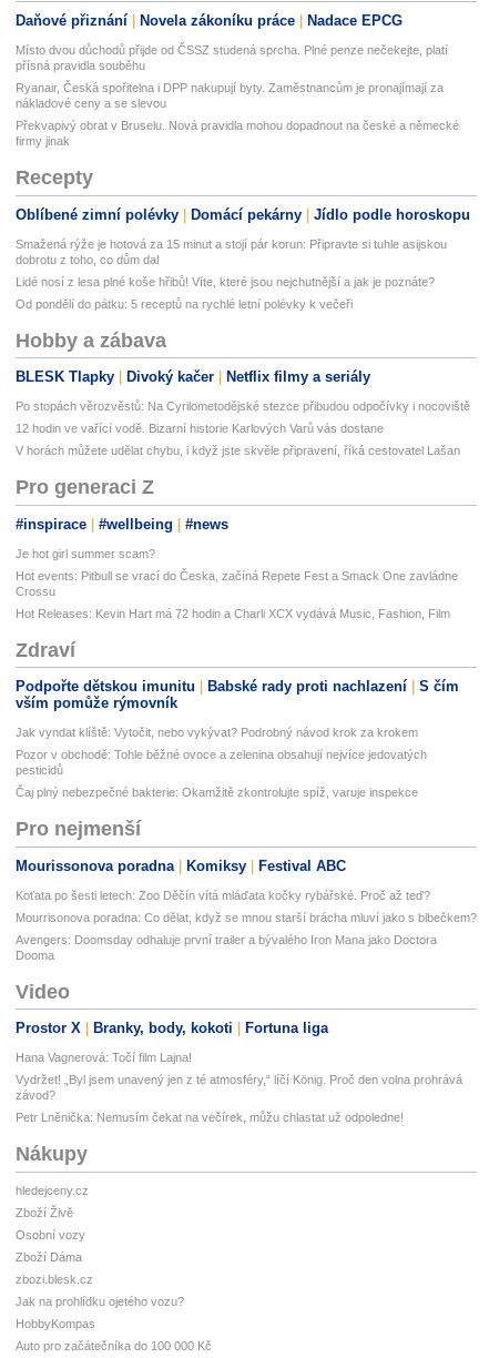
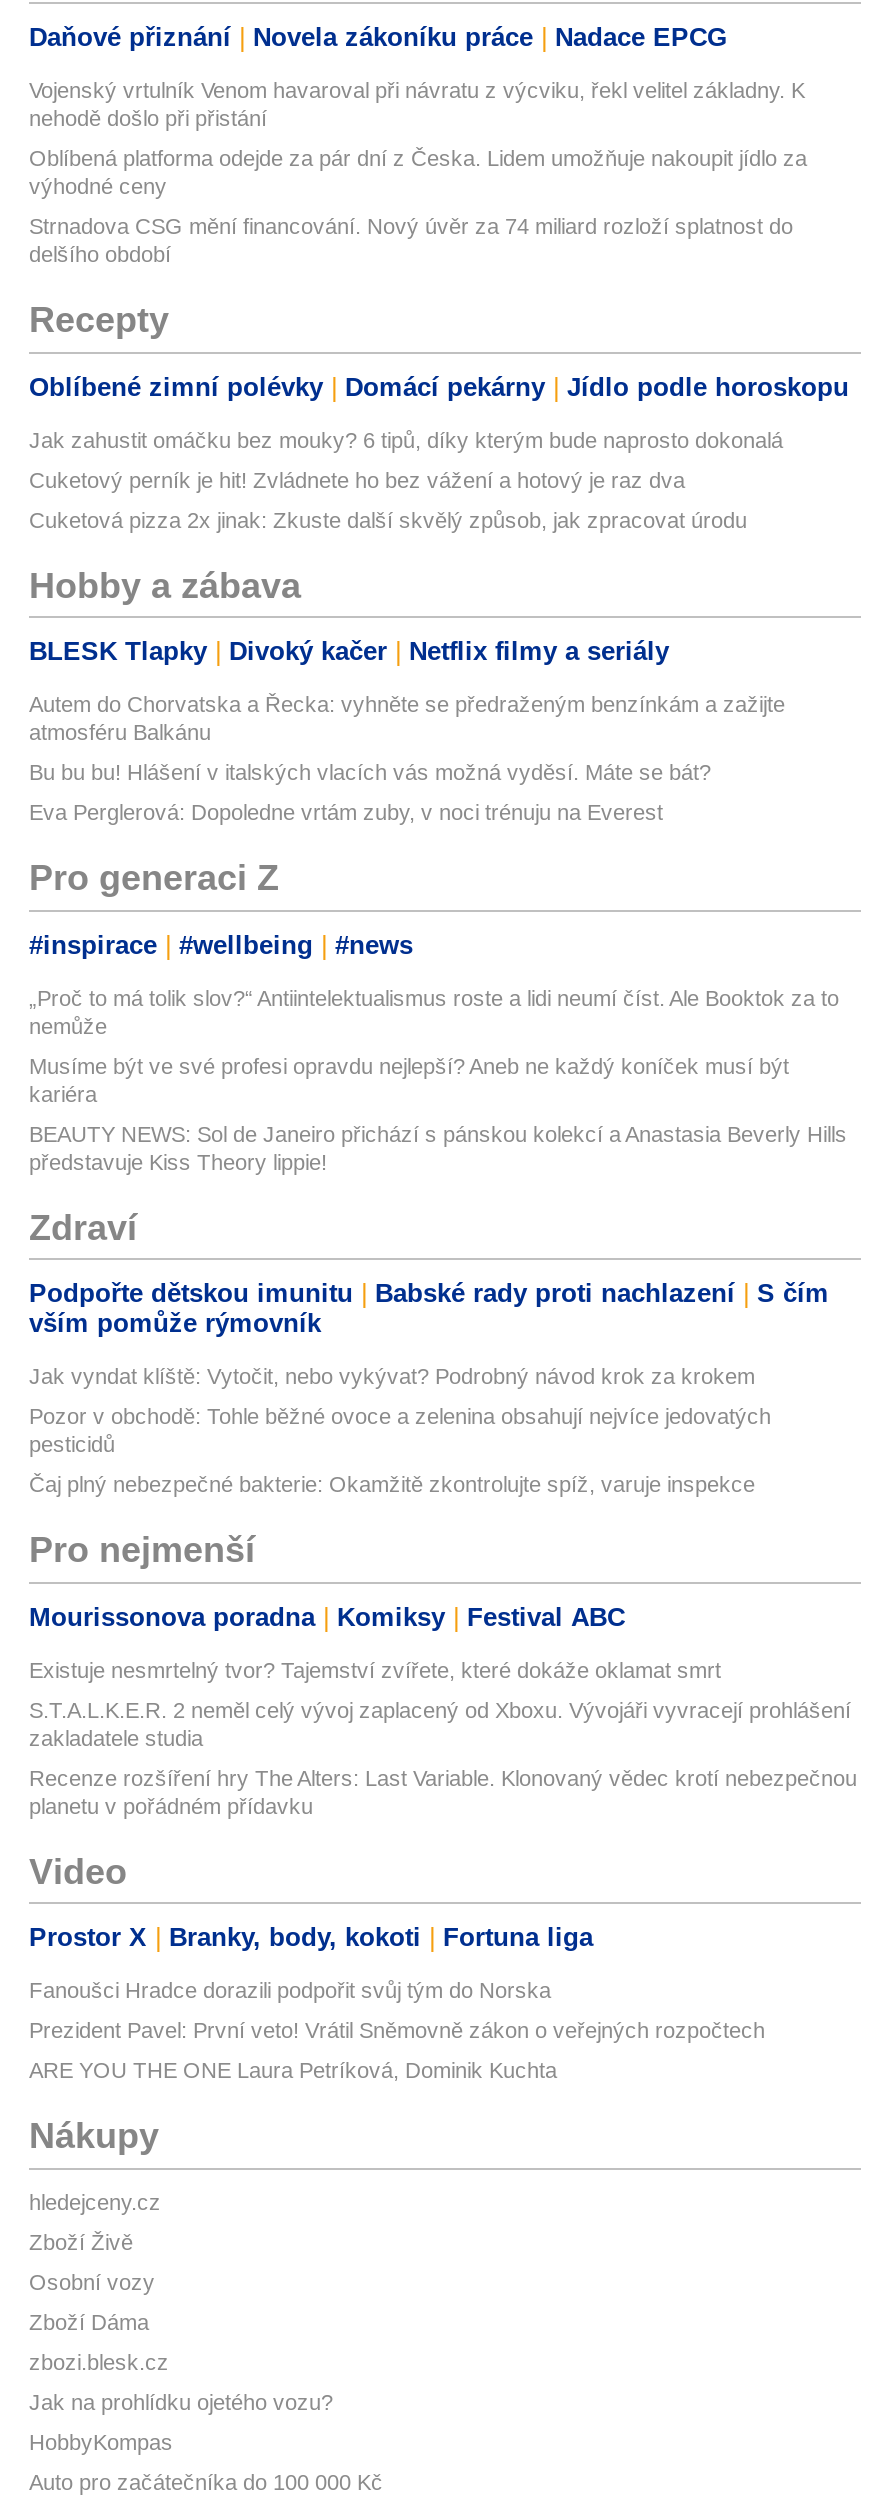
- Místo dvou důchodů přijde od ČSSZ studená sprcha. Plné penze nečekejte, platí
- přísná pravidla souběhu
+ Vojenský vrtulník Venom havaroval při návratu z výcviku, řekl velitel základny. K
+ nehodě došlo při přistání

- Ryanair, Česká spořitelna i DPP nakupují byty. Zaměstnancům je pronajímají za
- nákladové ceny a se slevou
+ Oblíbená platforma odejde za pár dní z Česka. Lidem umožňuje nakoupit jídlo za
+ výhodné ceny

- Překvapivý obrat v Bruselu. Nová pravidla mohou dopadnout na české a německé
- firmy jinak
+ Strnadova CSG mění financování. Nový úvěr za 74 miliard rozloží splatnost do
+ delšího období

- Smažená rýže je hotová za 15 minut a stojí pár korun: Připravte si tuhle asijskou
- dobrotu z toho, co dům dal
+ Jak zahustit omáčku bez mouky? 6 tipů, díky kterým bude naprosto dokonalá

- Lidé nosí z lesa plné koše hřibů! Víte, které jsou nejchutnější a jak je poznáte?
+ Cuketový perník je hit! Zvládnete ho bez vážení a hotový je raz dva

- Od pondělí do pátku: 5 receptů na rychlé letní polévky k večeři
+ Cuketová pizza 2x jinak: Zkuste další skvělý způsob, jak zpracovat úrodu

- Po stopách věrozvěstů: Na Cyrilometodějské stezce přibudou odpočívky i nocoviště
+ Autem do Chorvatska a Řecka: vyhněte se předraženým benzínkám a zažijte
+ atmosféru Balkánu

- 12 hodin ve vařící vodě. Bizarní historie Karlových Varů vás dostane
+ Bu bu bu! Hlášení v italských vlacích vás možná vyděsí. Máte se bát?

- V horách můžete udělat chybu, i když jste skvěle připravení, říká cestovatel Lašan
+ Eva Perglerová: Dopoledne vrtám zuby, v noci trénuju na Everest

- Je hot girl summer scam?
+ „Proč to má tolik slov?“ Antiintelektualismus roste a lidi neumí číst. Ale Booktok za to
+ nemůže

- Hot events: Pitbull se vrací do Česka, začíná Repete Fest a Smack One zavládne
- Crossu
+ Musíme být ve své profesi opravdu nejlepší? Aneb ne každý koníček musí být
+ kariéra

- Hot Releases: Kevin Hart má 72 hodin a Charli XCX vydává Music, Fashion, Film
+ BEAUTY NEWS: Sol de Janeiro přichází s pánskou kolekcí a Anastasia Beverly Hills
+ představuje Kiss Theory lippie!

- Koťata po šesti letech: Zoo Děčín vítá mláďata kočky rybářské. Proč až teď?
+ Existuje nesmrtelný tvor? Tajemství zvířete, které dokáže oklamat smrt

- Mourrisonova poradna: Co dělat, když se mnou starší brácha mluví jako s blbečkem?
+ S.T.A.L.K.E.R. 2 neměl celý vývoj zaplacený od Xboxu. Vývojáři vyvracejí prohlášení
+ zakladatele studia

- Avengers: Doomsday odhaluje první trailer a bývalého Iron Mana jako Doctora
- Dooma
+ Recenze rozšíření hry The Alters: Last Variable. Klonovaný vědec krotí nebezpečnou
+ planetu v pořádném přídavku

- Hana Vagnerová: Točí film Lajna!
+ Fanoušci Hradce dorazili podpořit svůj tým do Norska

- Vydržet! „Byl jsem unavený jen z té atmosféry,“ líčí König. Proč den volna prohrává
- závod?
+ Prezident Pavel: První veto! Vrátil Sněmovně zákon o veřejných rozpočtech

- Petr Lněnička: Nemusím čekat na večírek, můžu chlastat už odpoledne!
+ ARE YOU THE ONE Laura Petríková, Dominik Kuchta
